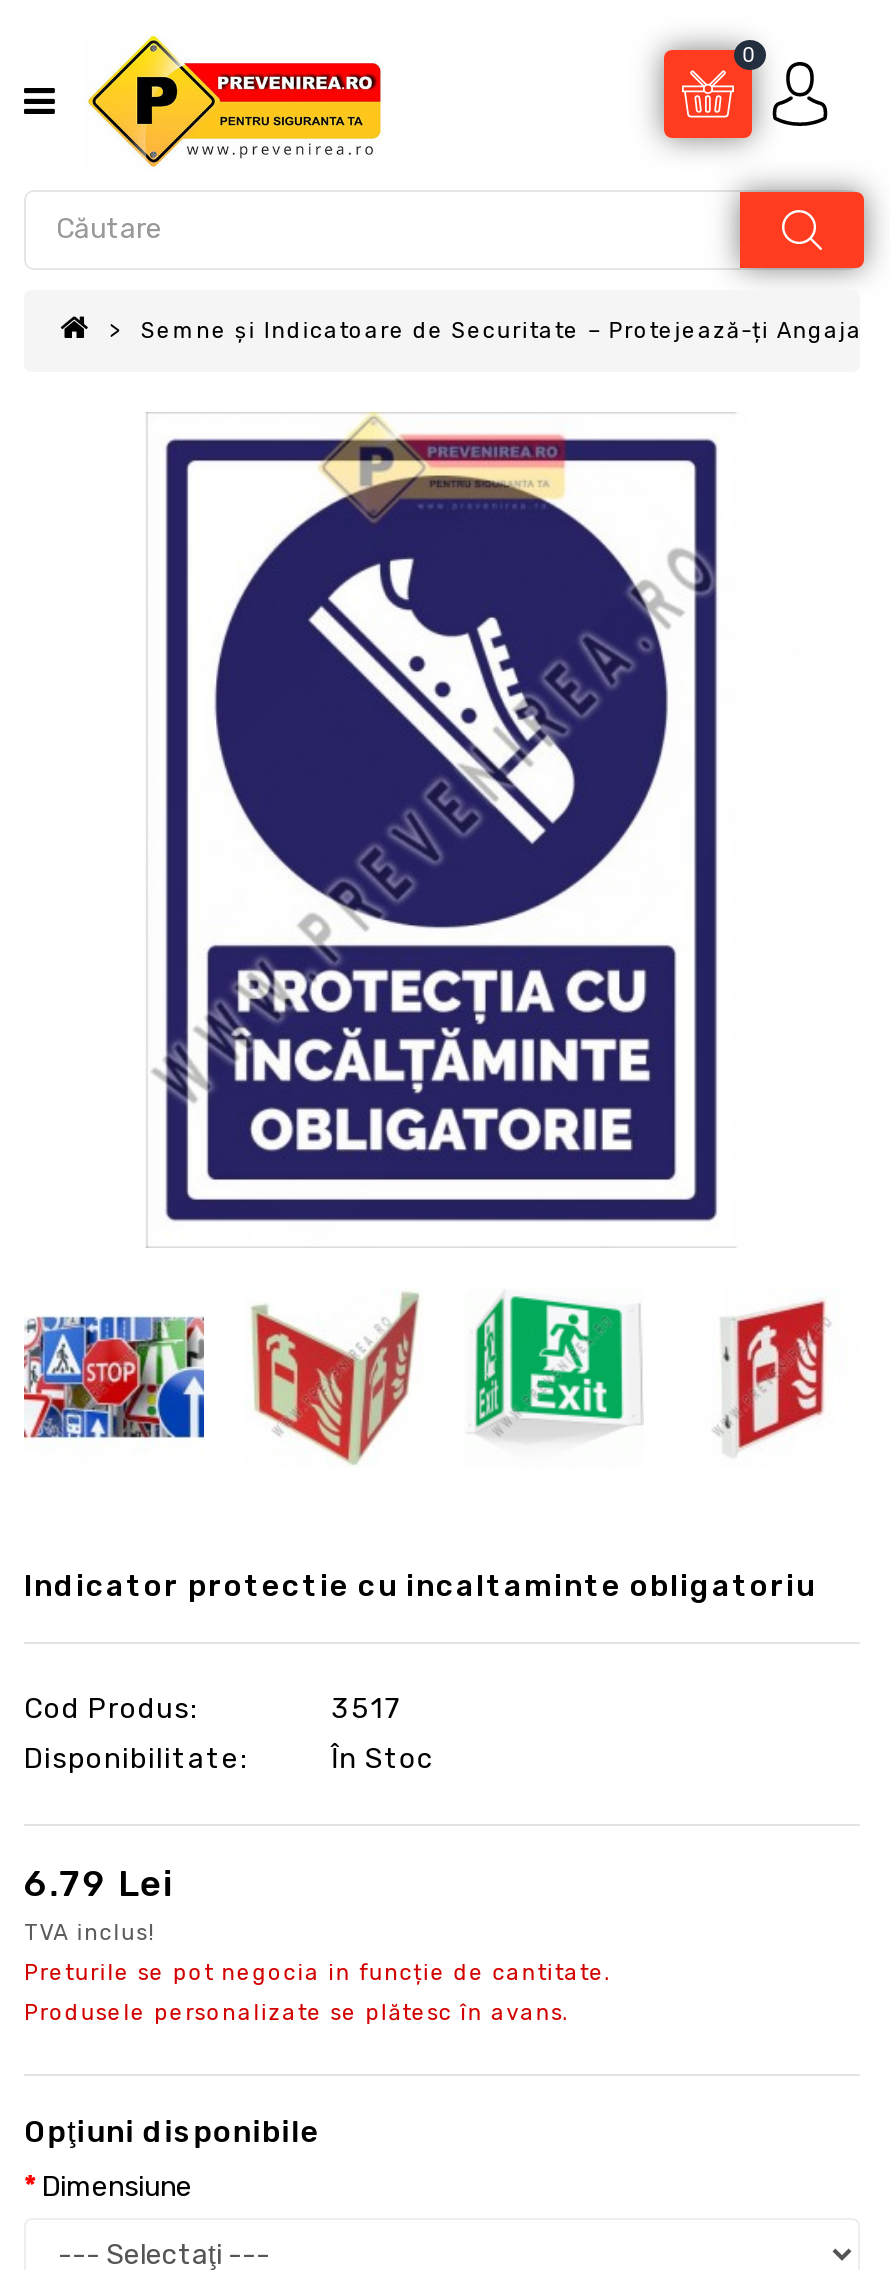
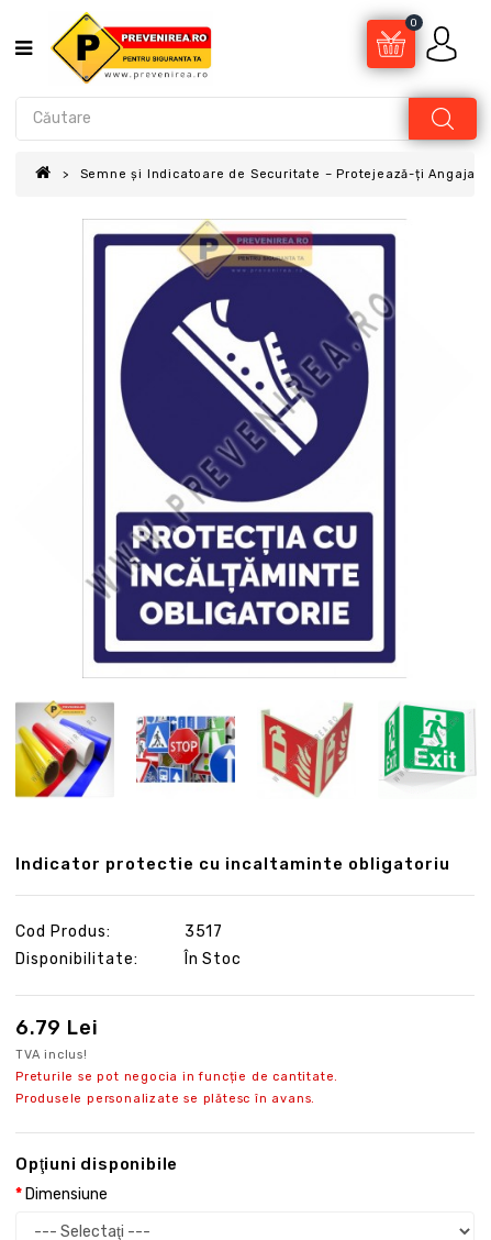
- [image]
+ [image]

- [image]
+ [image]

- [image]
+ [image]

- [image]
+ [image]
